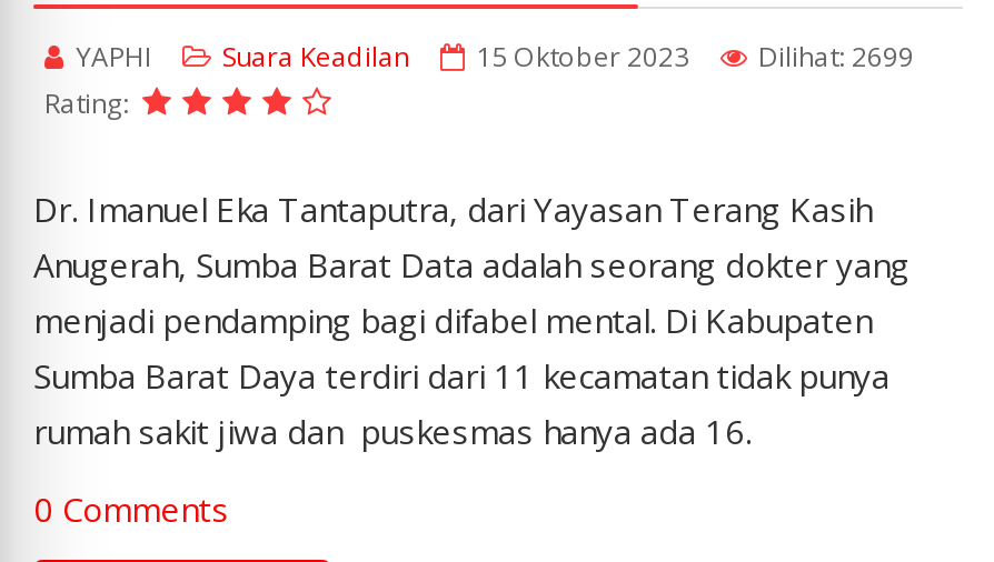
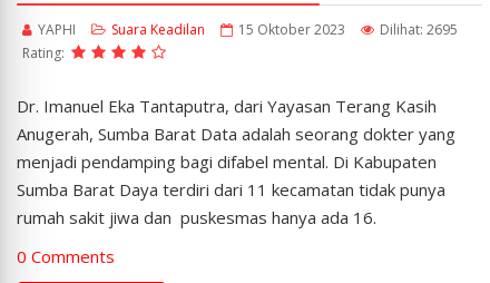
- YAPHI Suara Keadilan 15 Oktober 2023 Dilihat: 2699
+ YAPHI Suara Keadilan 15 Oktober 2023 Dilihat: 2695
